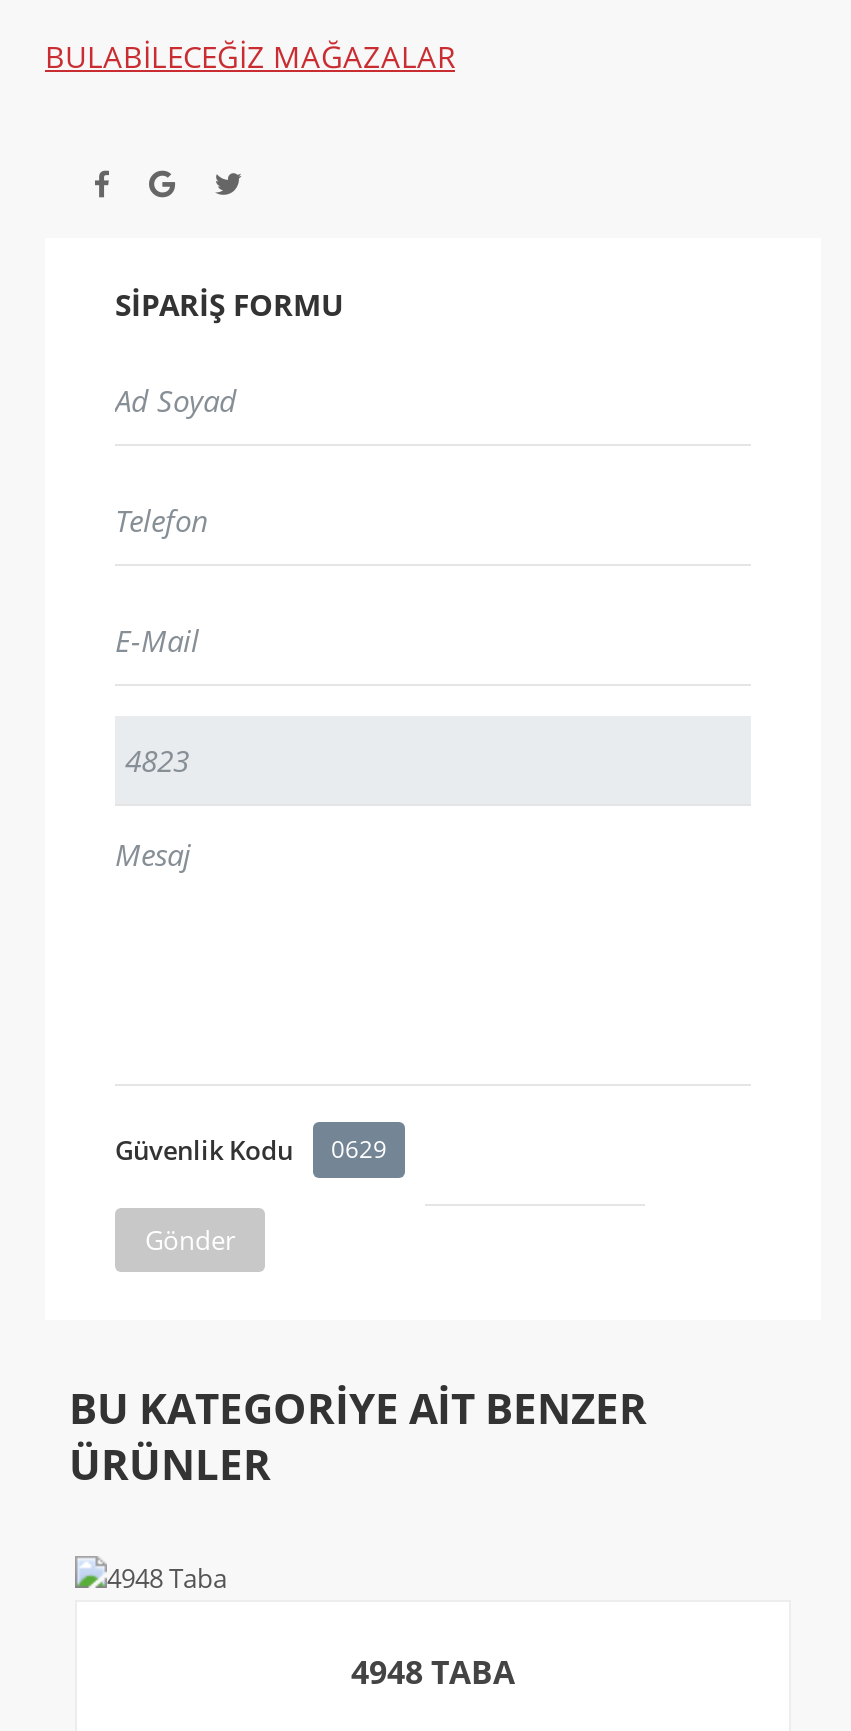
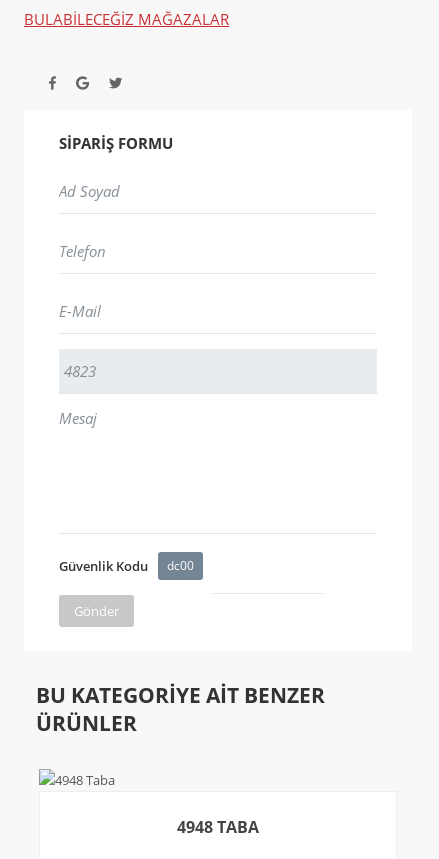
- Güvenlik Kodu 0629
+ Güvenlik Kodu dc00
